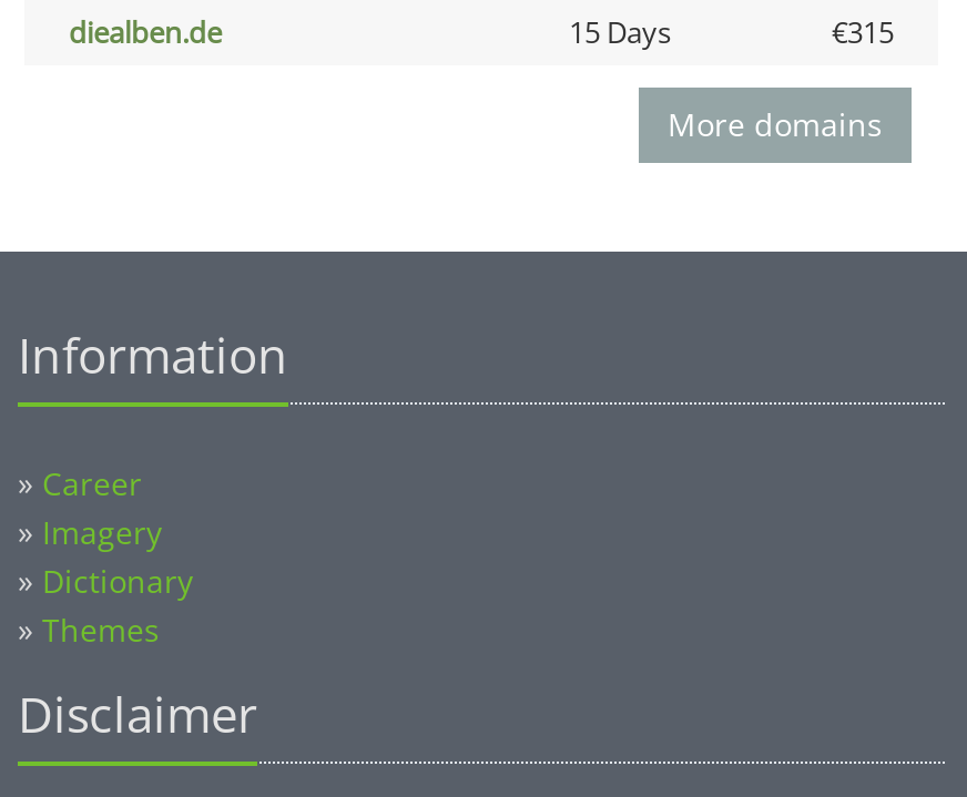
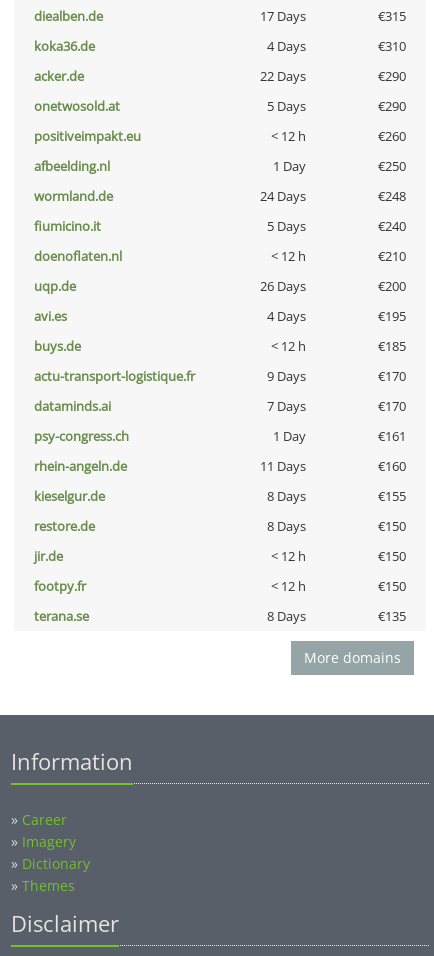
- 15 Days
+ 17 Days

+ koka36.de
+ 4 Days
+ €310
+ acker.de
+ 22 Days
+ €290
+ onetwosold.at
+ 5 Days
+ €290
+ positiveimpakt.eu
+ < 12 h
+ €260
+ afbeelding.nl
+ 1 Day
+ €250
+ wormland.de
+ 24 Days
+ €248
+ fiumicino.it
+ 5 Days
+ €240
+ doenoflaten.nl
+ < 12 h
+ €210
+ uqp.de
+ 26 Days
+ €200
+ avi.es
+ 4 Days
+ €195
+ buys.de
+ < 12 h
+ €185
+ actu-transport-logistique.fr
+ 9 Days
+ €170
+ dataminds.ai
+ 7 Days
+ €170
+ psy-congress.ch
+ 1 Day
+ €161
+ rhein-angeln.de
+ 11 Days
+ €160
+ kieselgur.de
+ 8 Days
+ €155
+ restore.de
+ 8 Days
+ €150
+ jir.de
+ < 12 h
+ €150
+ footpy.fr
+ < 12 h
+ €150
+ terana.se
+ 8 Days
+ €135
